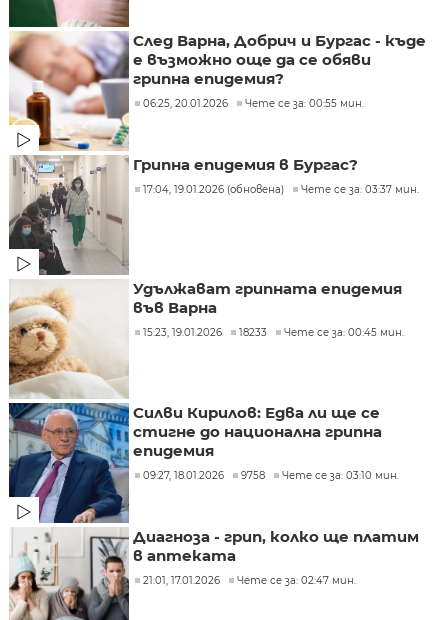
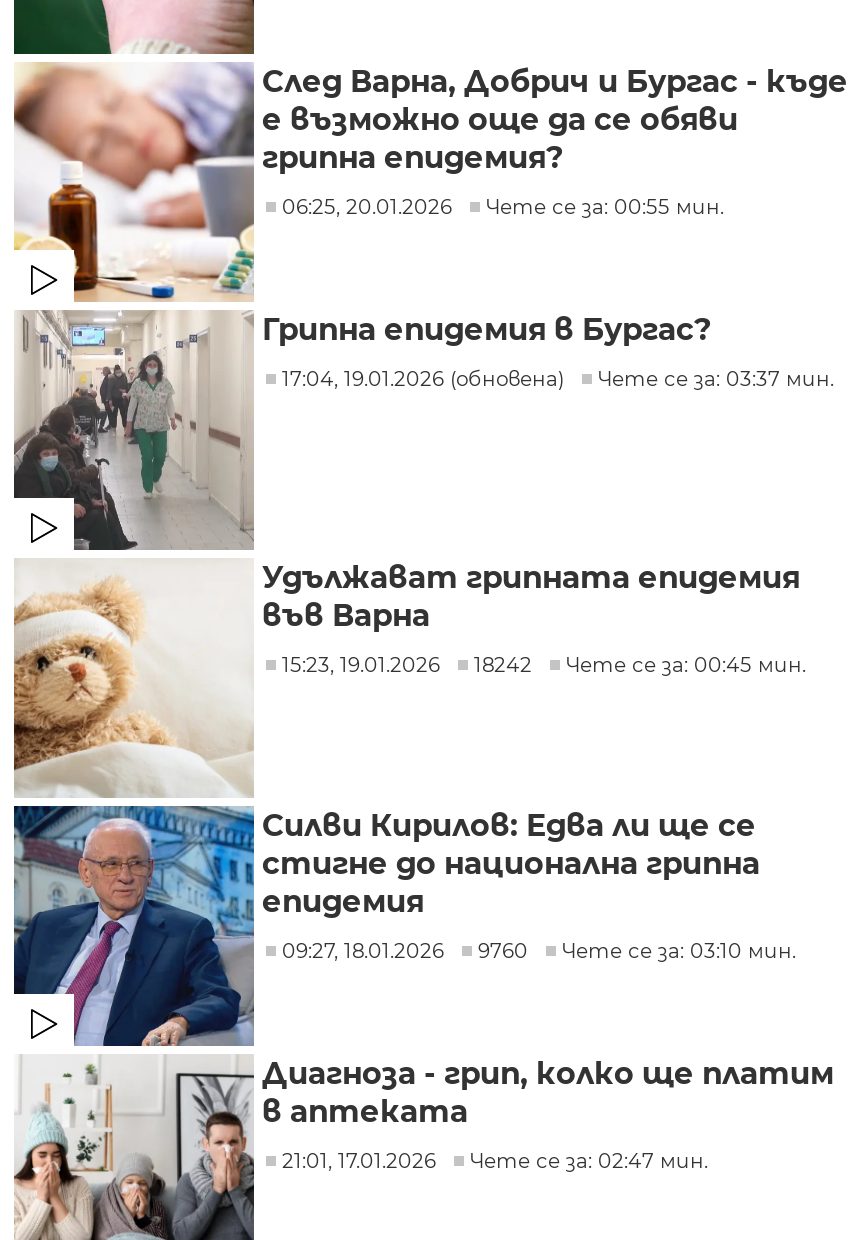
- 15:23, 19.01.2026 18233 Чете се за: 00:45 мин.
+ 15:23, 19.01.2026 18242 Чете се за: 00:45 мин.

- 09:27, 18.01.2026 9758 Чете се за: 03:10 мин.
+ 09:27, 18.01.2026 9760 Чете се за: 03:10 мин.
